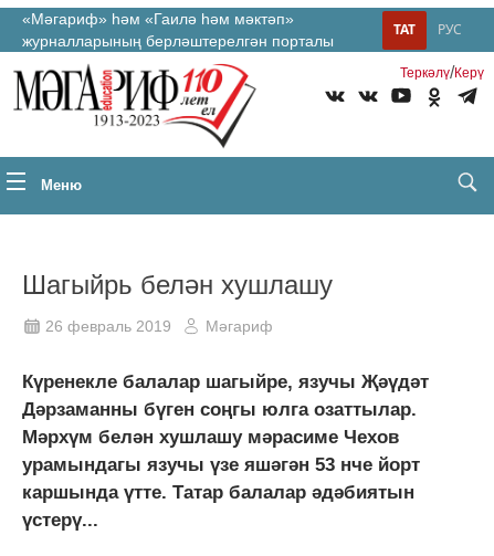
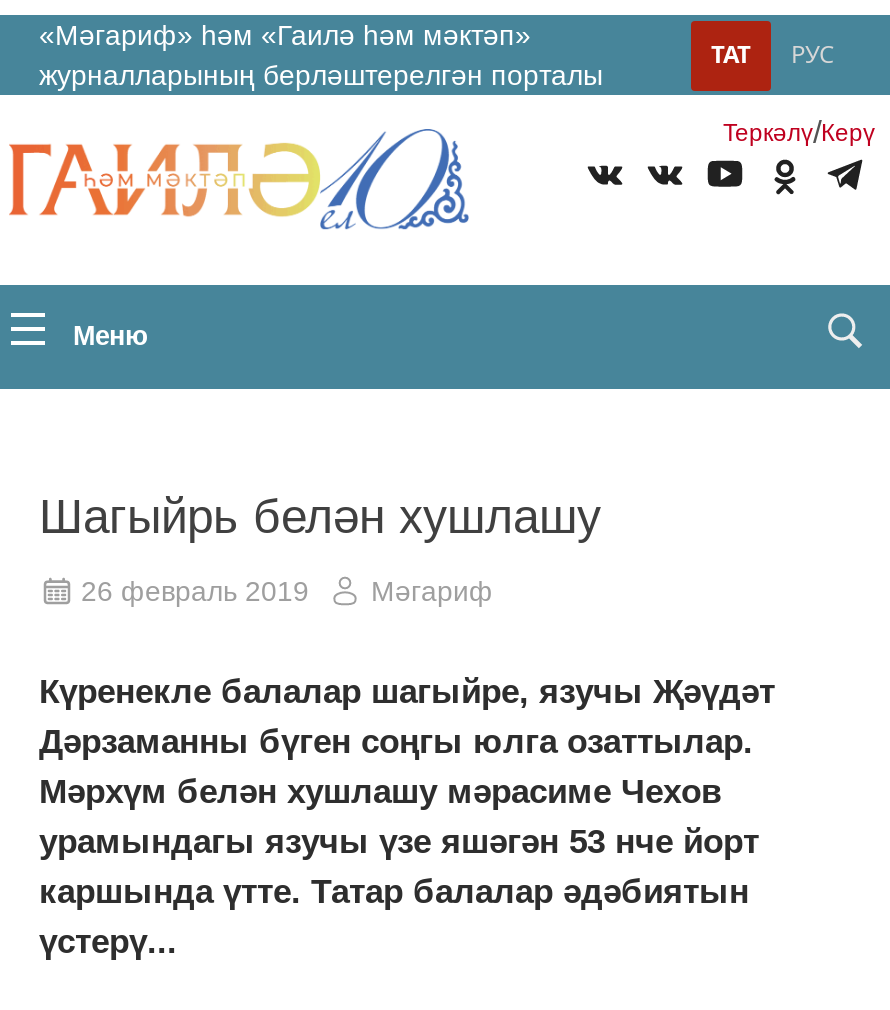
- [image]
+ [image]
